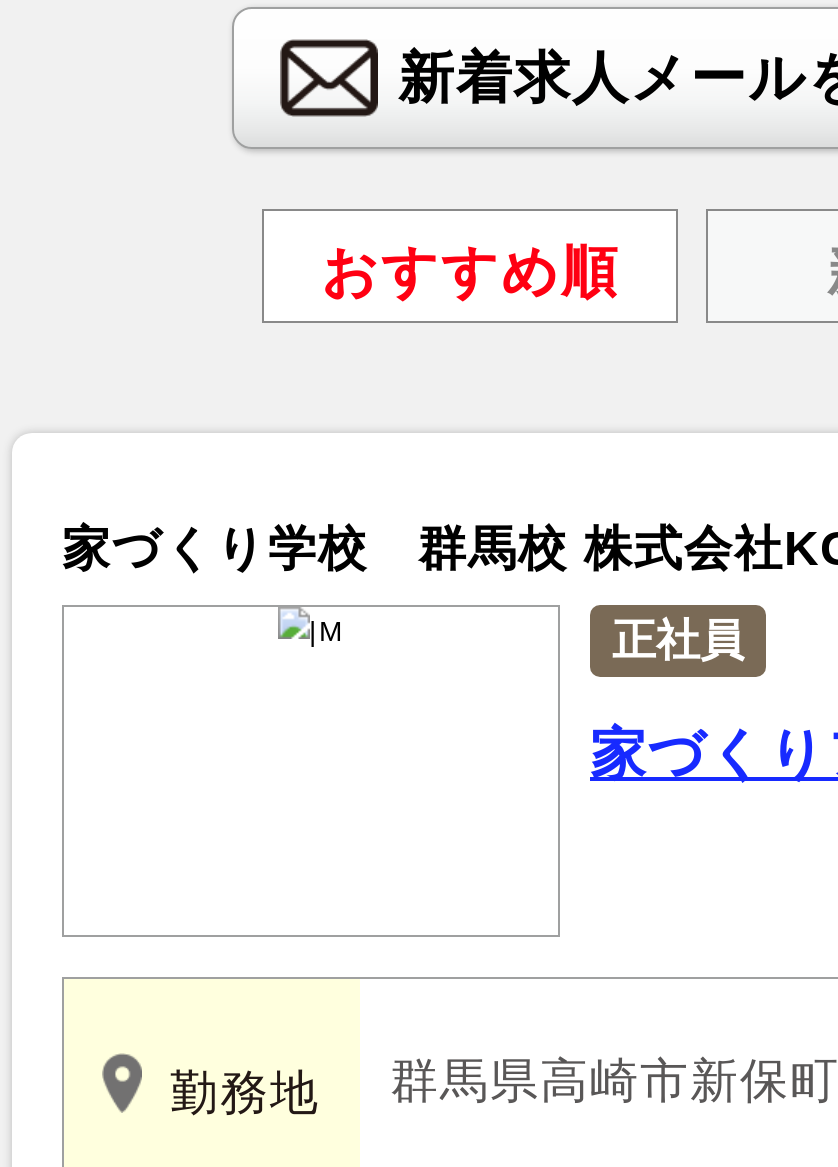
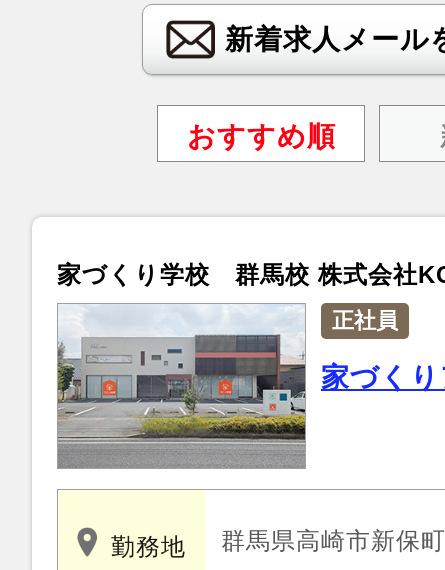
+ [image]
